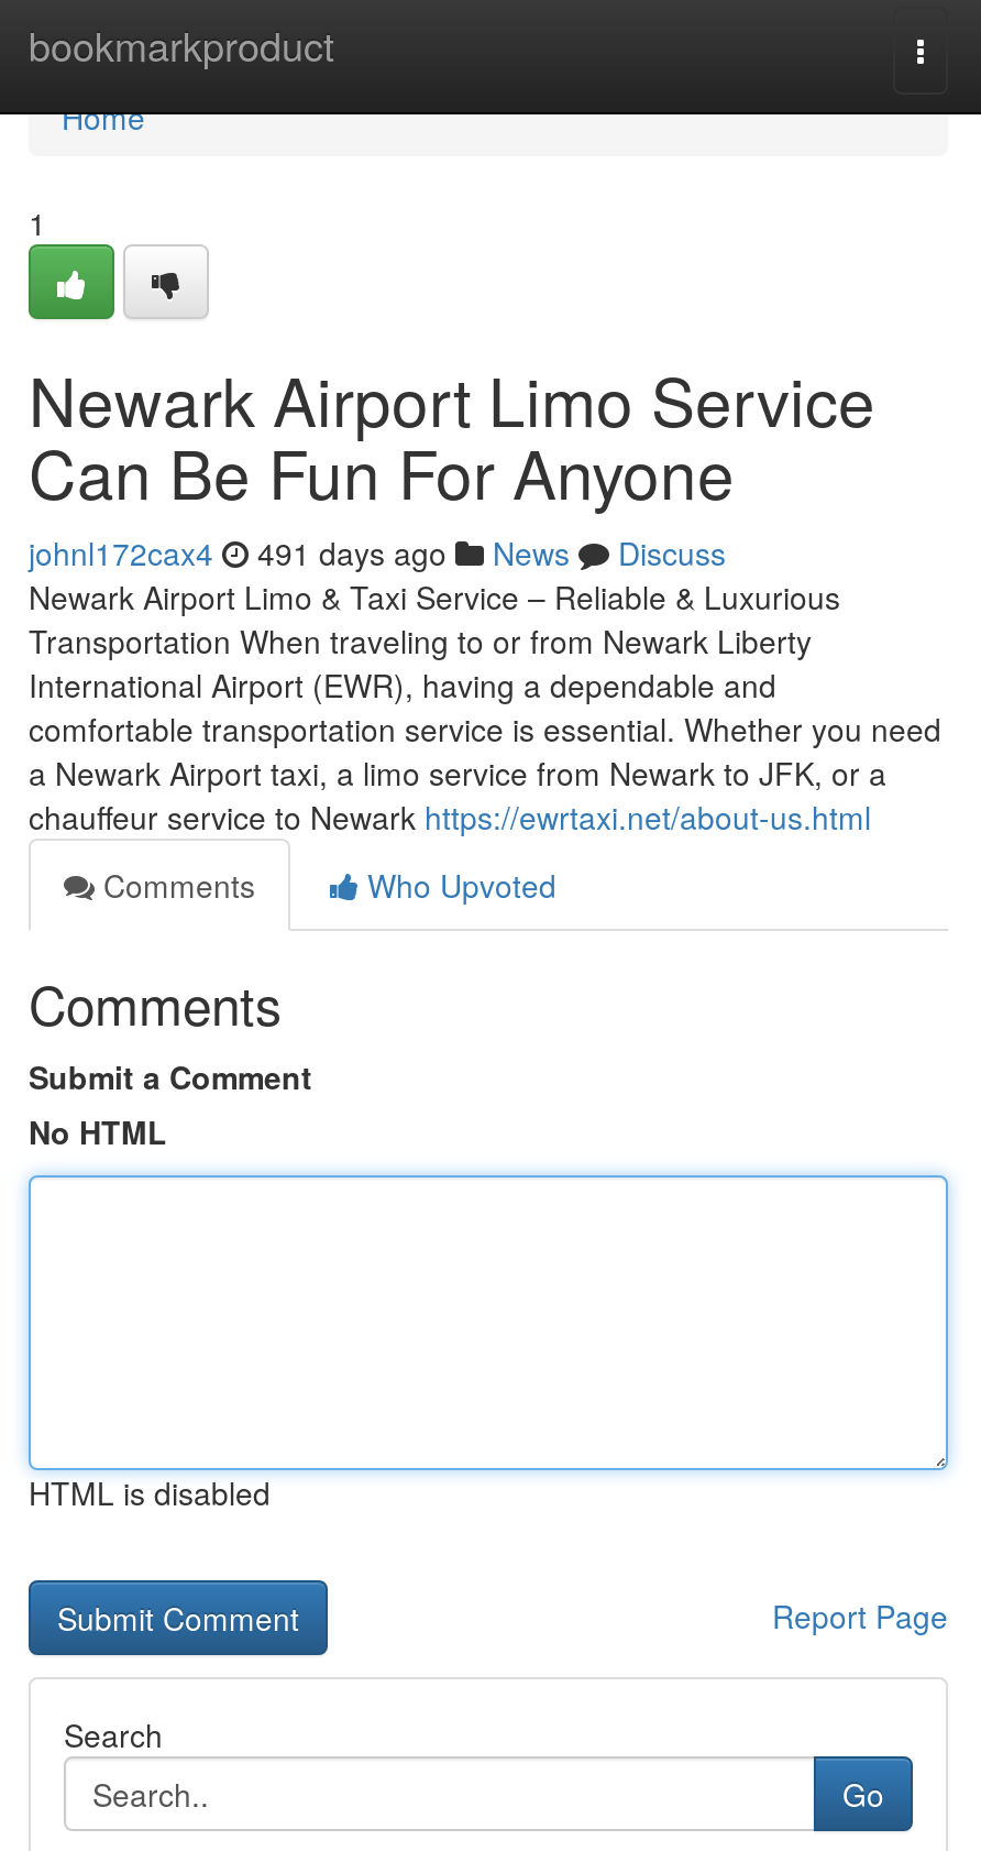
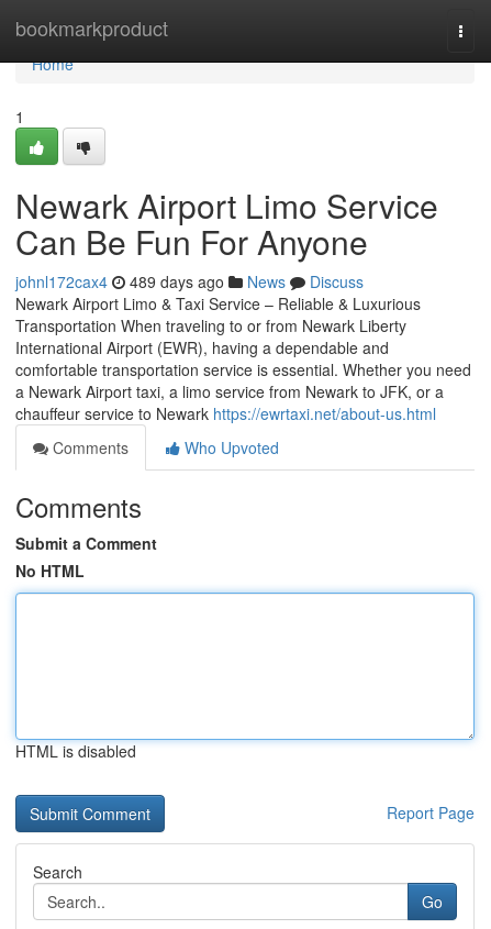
- johnl172cax4 491 days ago News Discuss
+ johnl172cax4 489 days ago News Discuss
